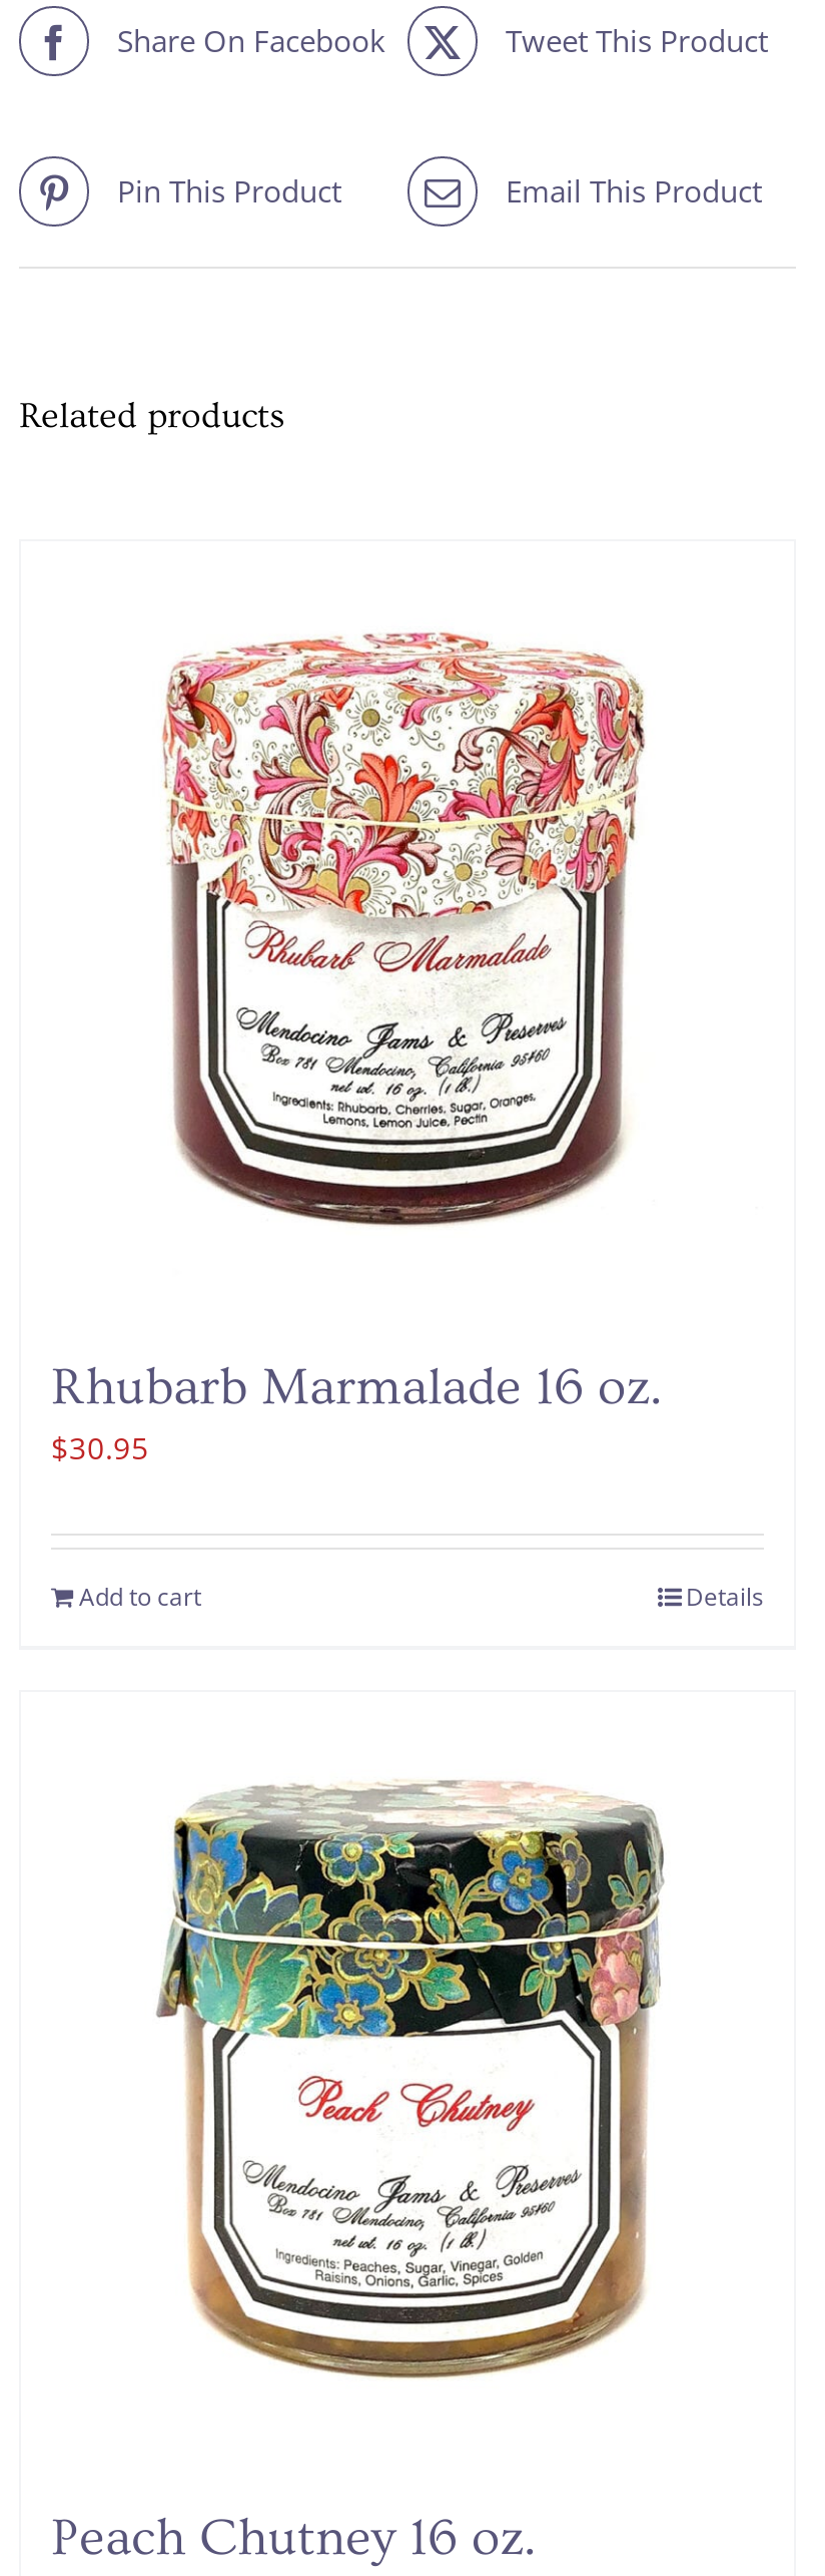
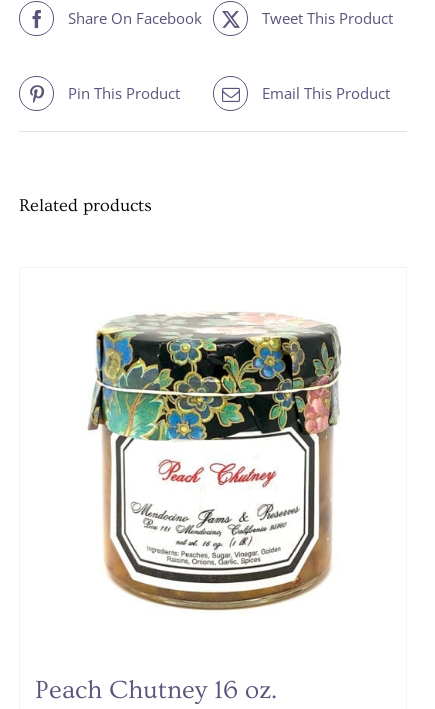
- [image]

- Rhubarb Marmalade 16 oz.
- $30.95

- Add to cart
- Details
